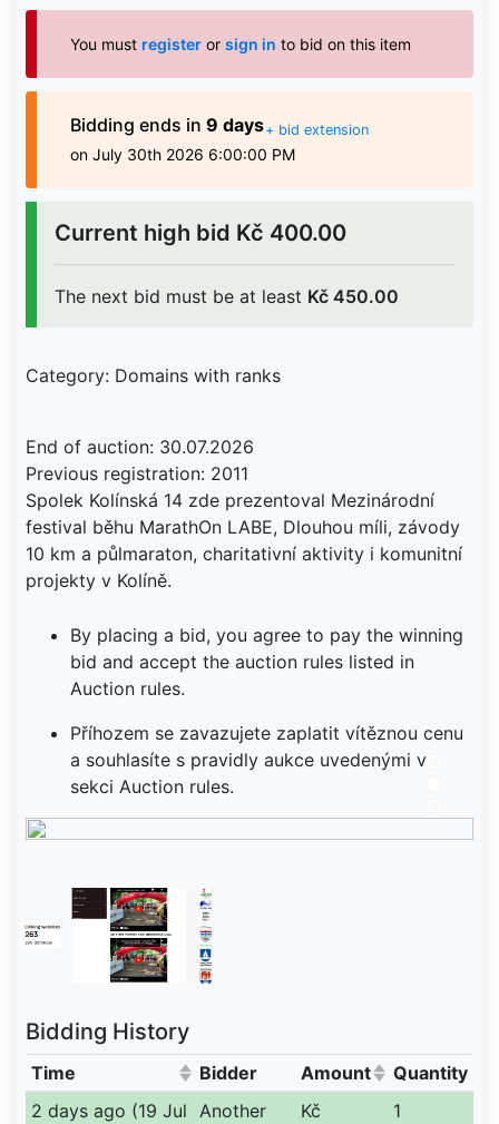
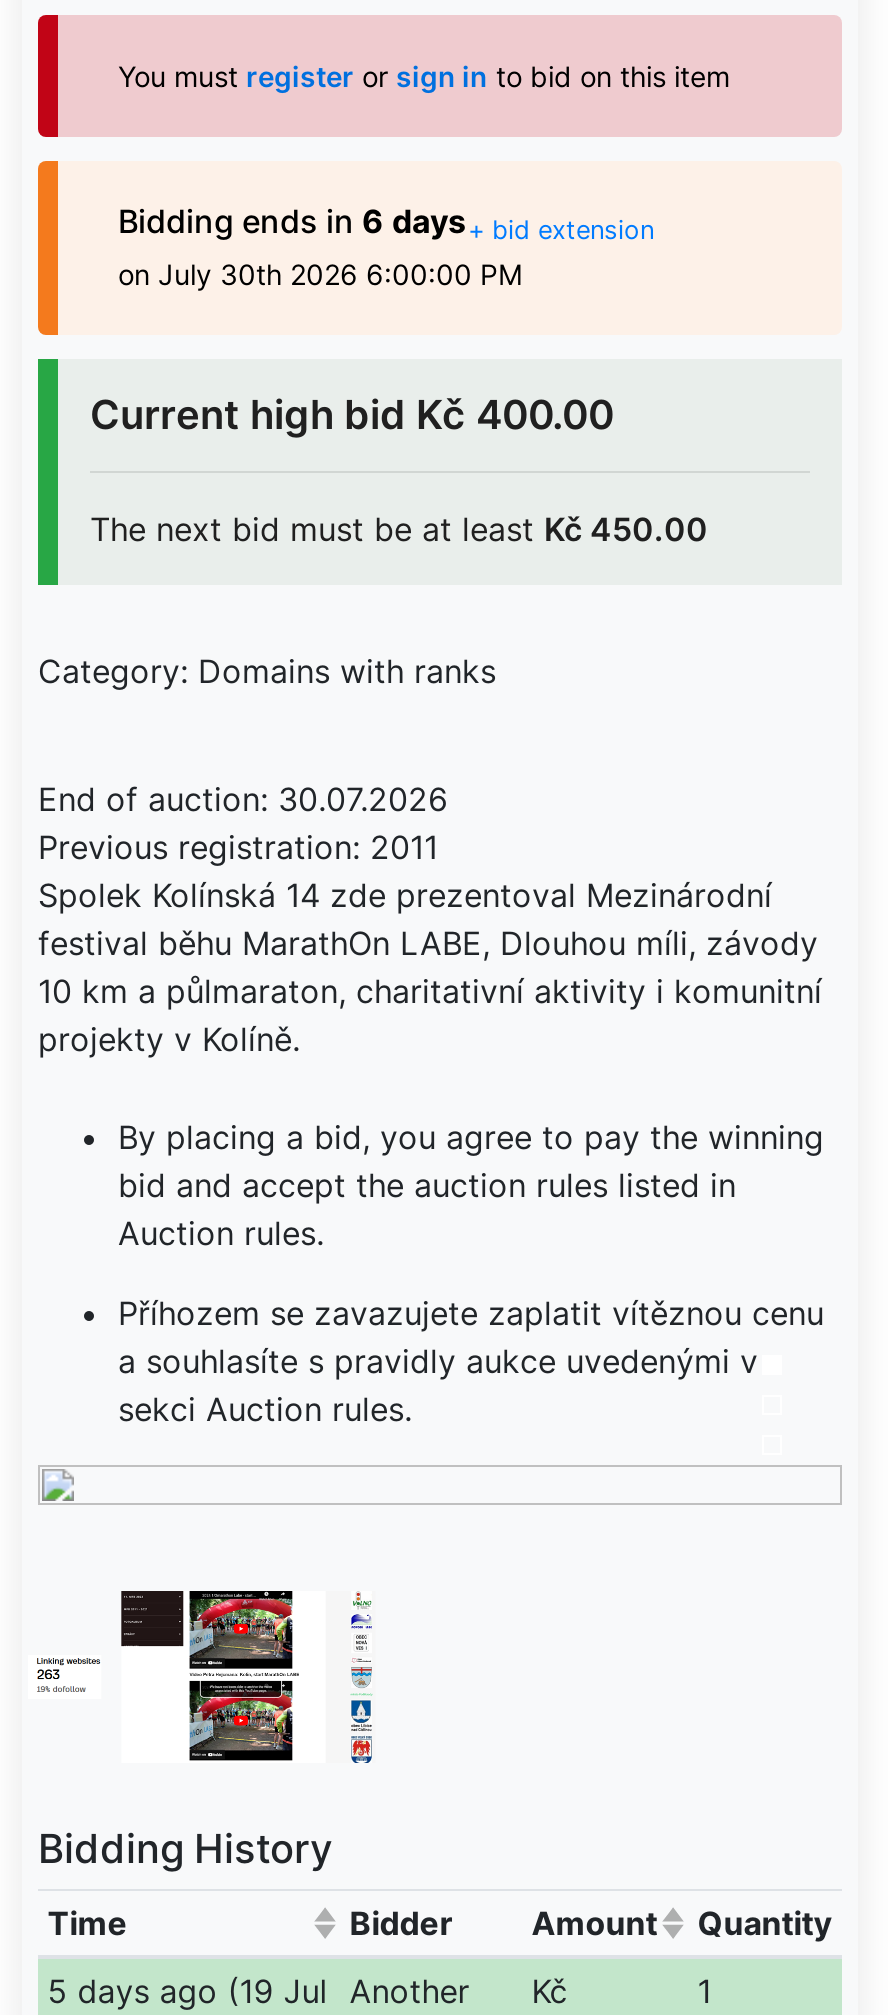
- Bidding ends in 9 days+ bid extension
+ Bidding ends in 6 days+ bid extension

- 2 days ago (19 Jul Another Kč
+ 5 days ago (19 Jul Another Kč
